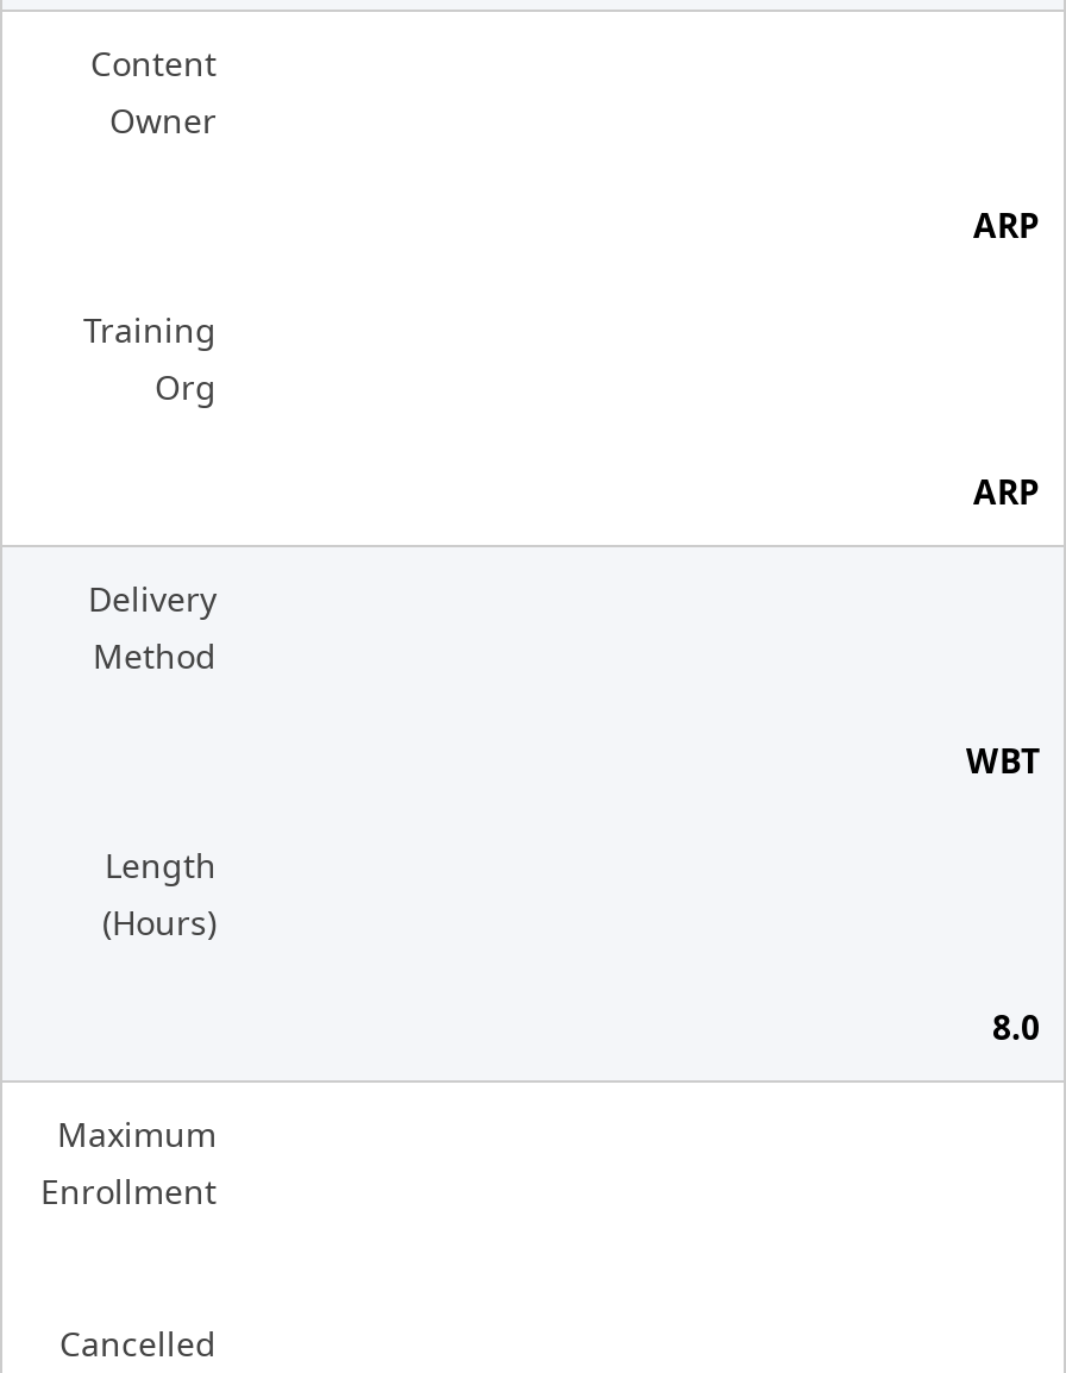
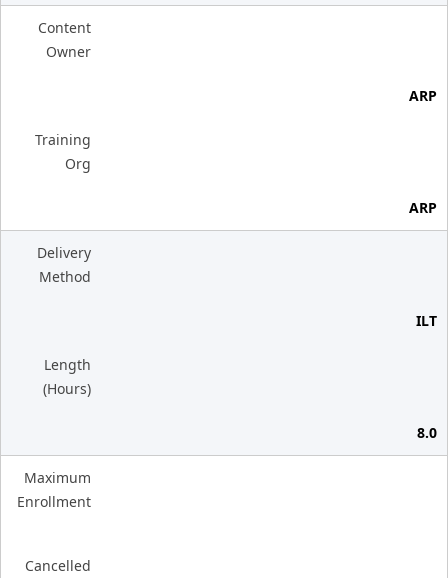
- WBT
+ ILT
